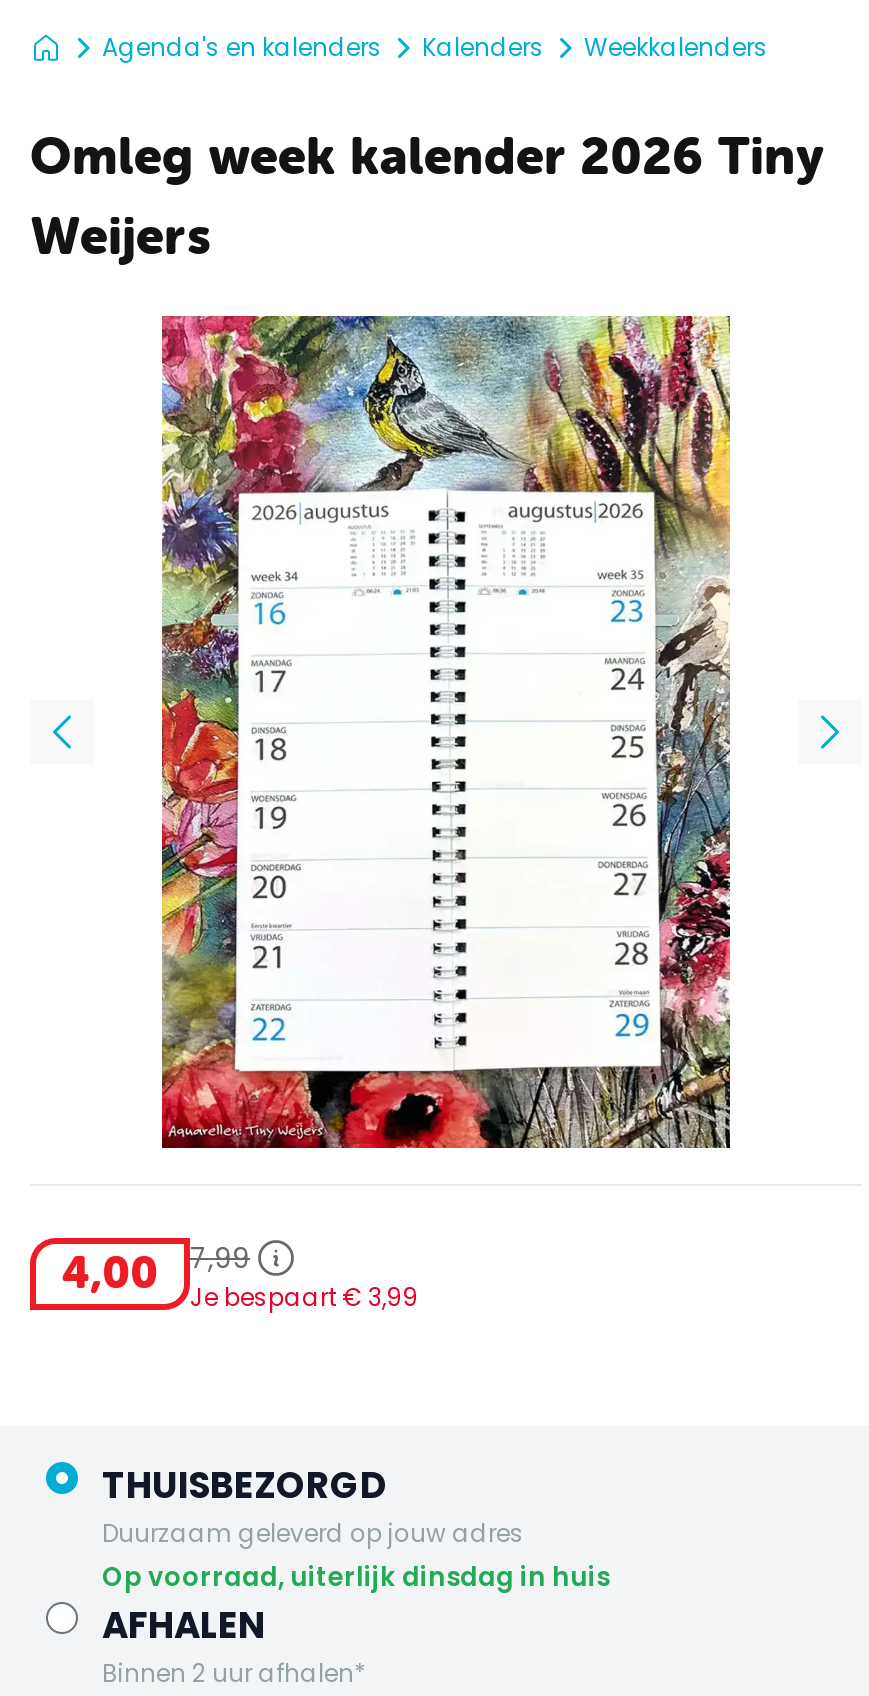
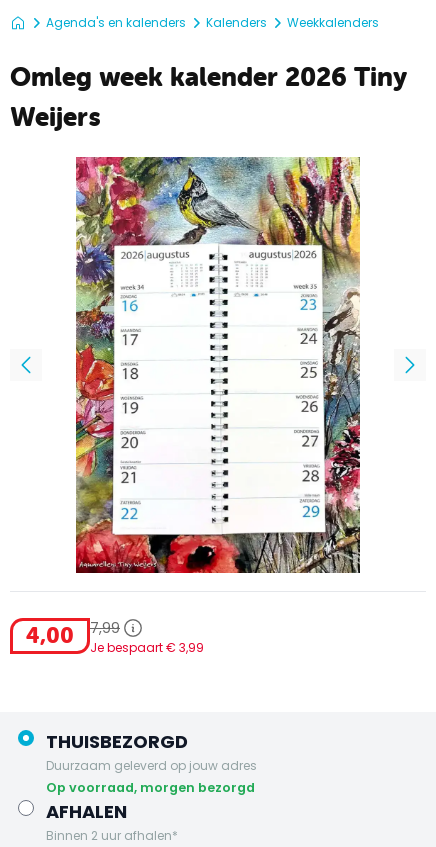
- op voorraad, uiterlijk dinsdag in huis
+ op voorraad, morgen bezorgd
